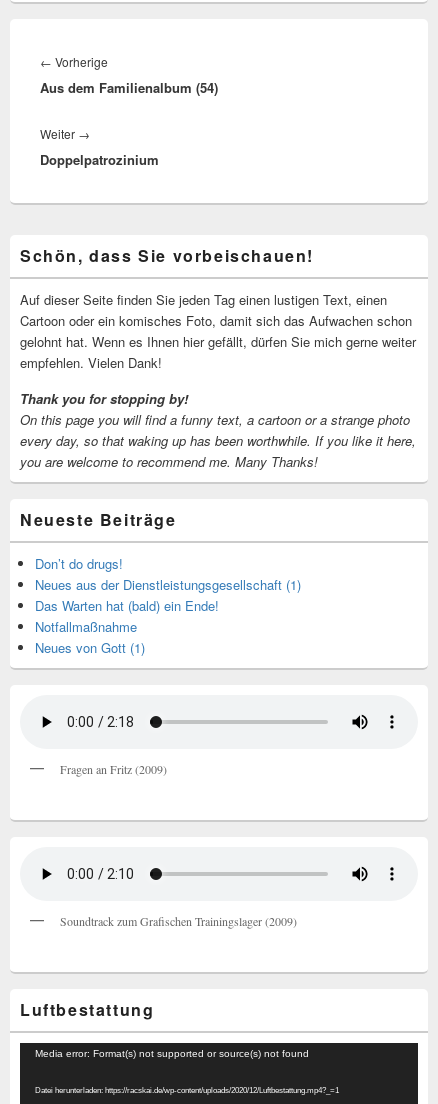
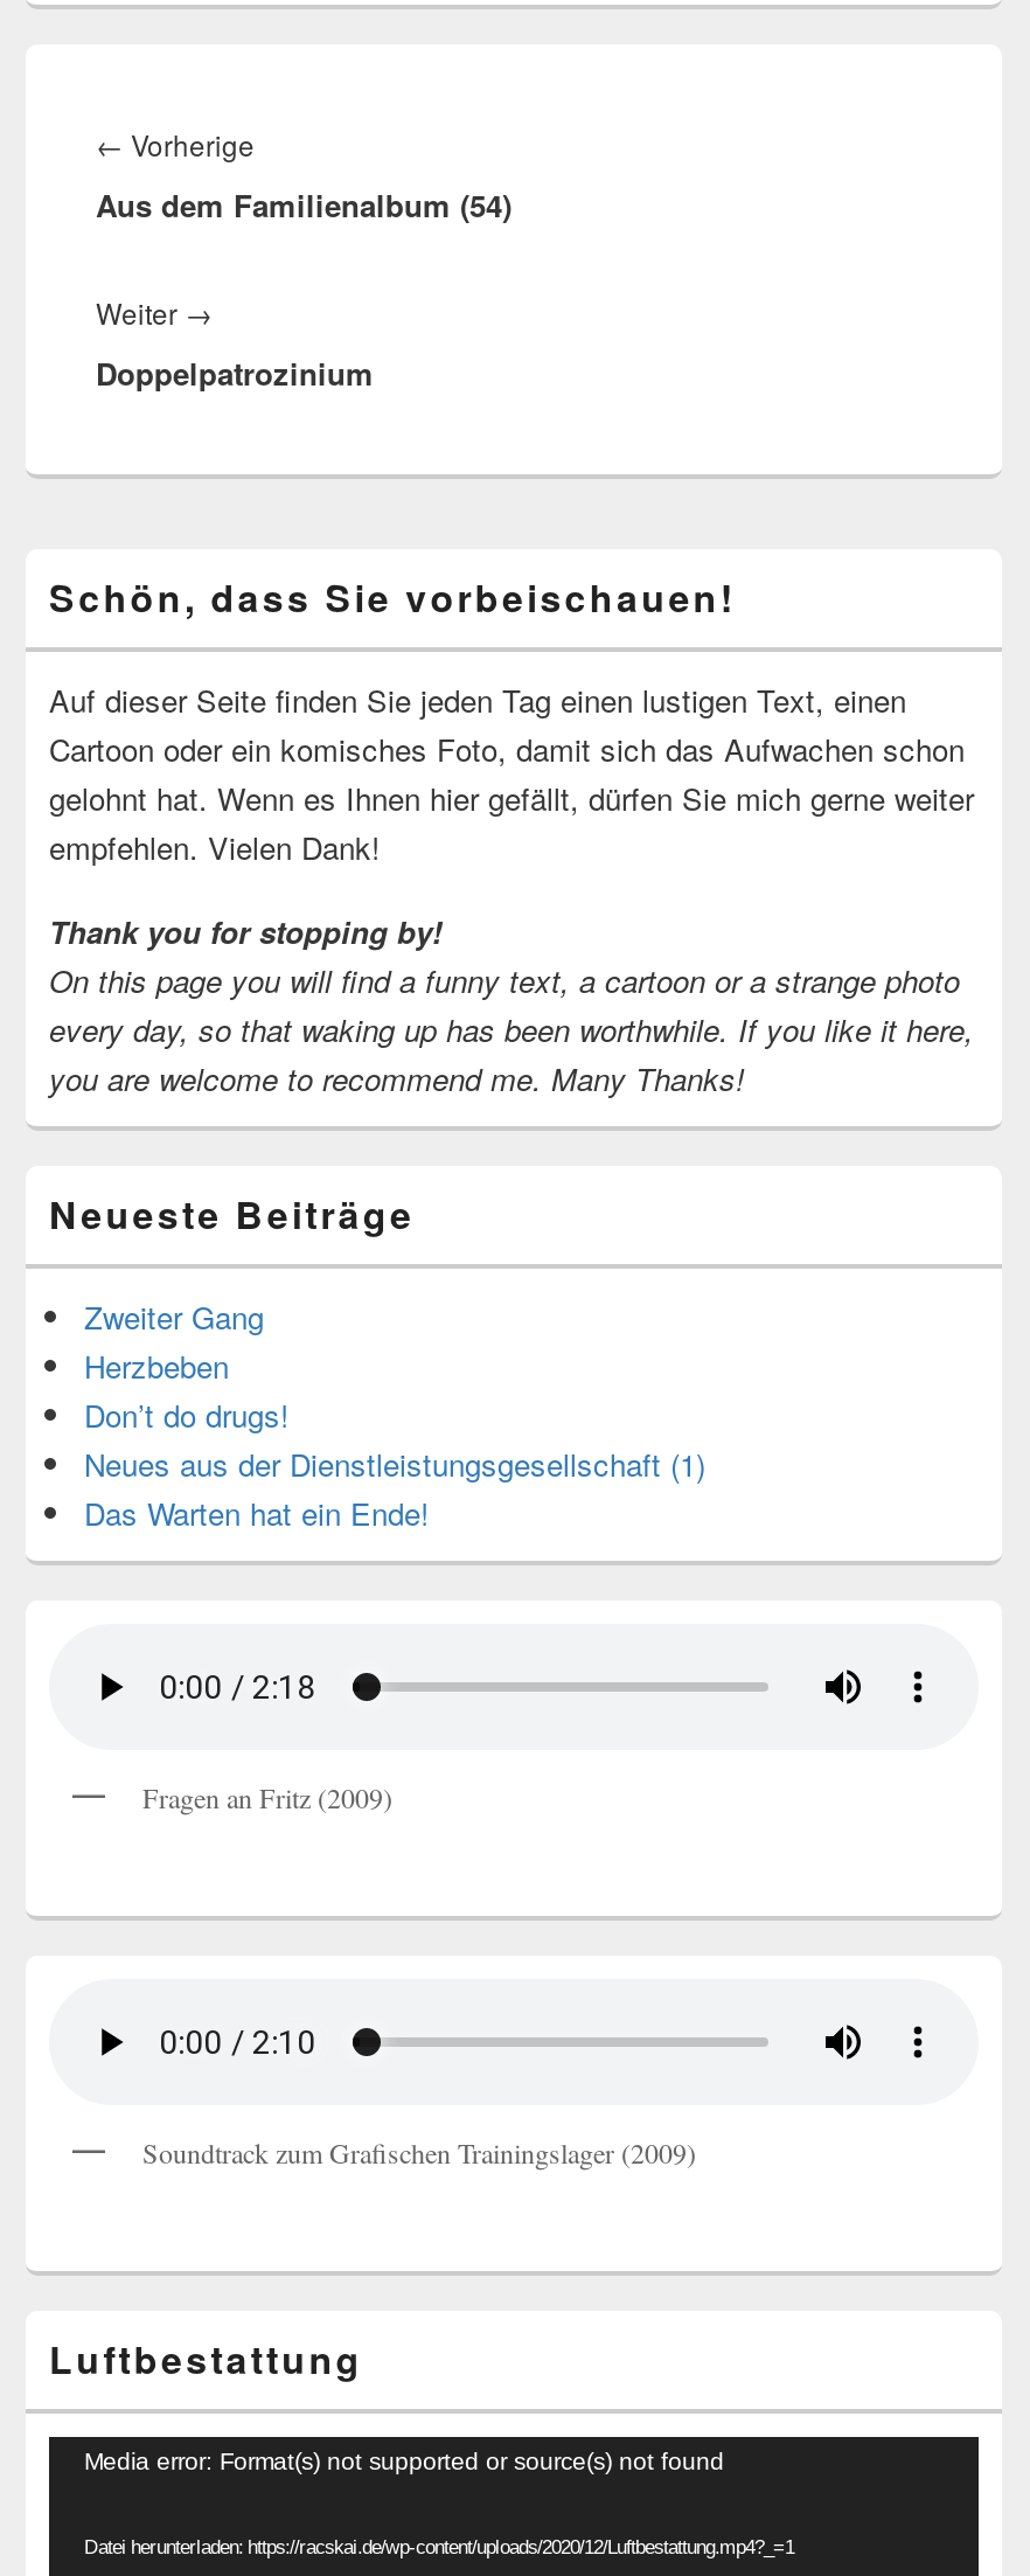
+ Zweiter Gang
+ Herzbeben

moved down: Don’t do drugs! | Neues aus der Dienstleistungsgesellschaft (1)

- Das Warten hat (bald) ein Ende!
- Notfallmaßnahme
- Neues von Gott (1)
+ Das Warten hat ein Ende!
